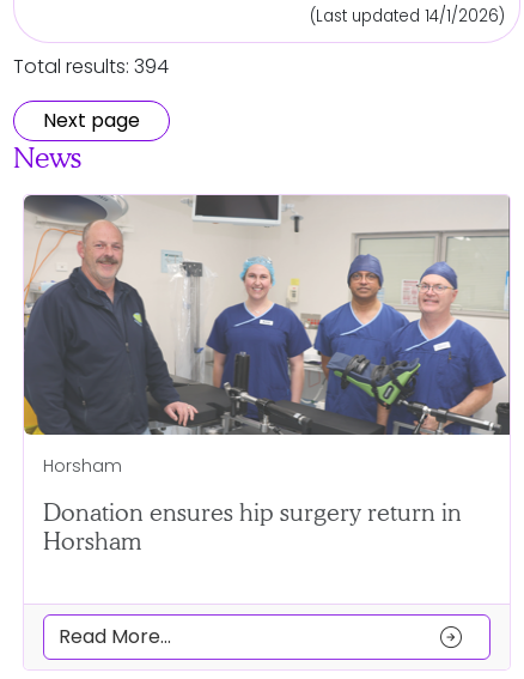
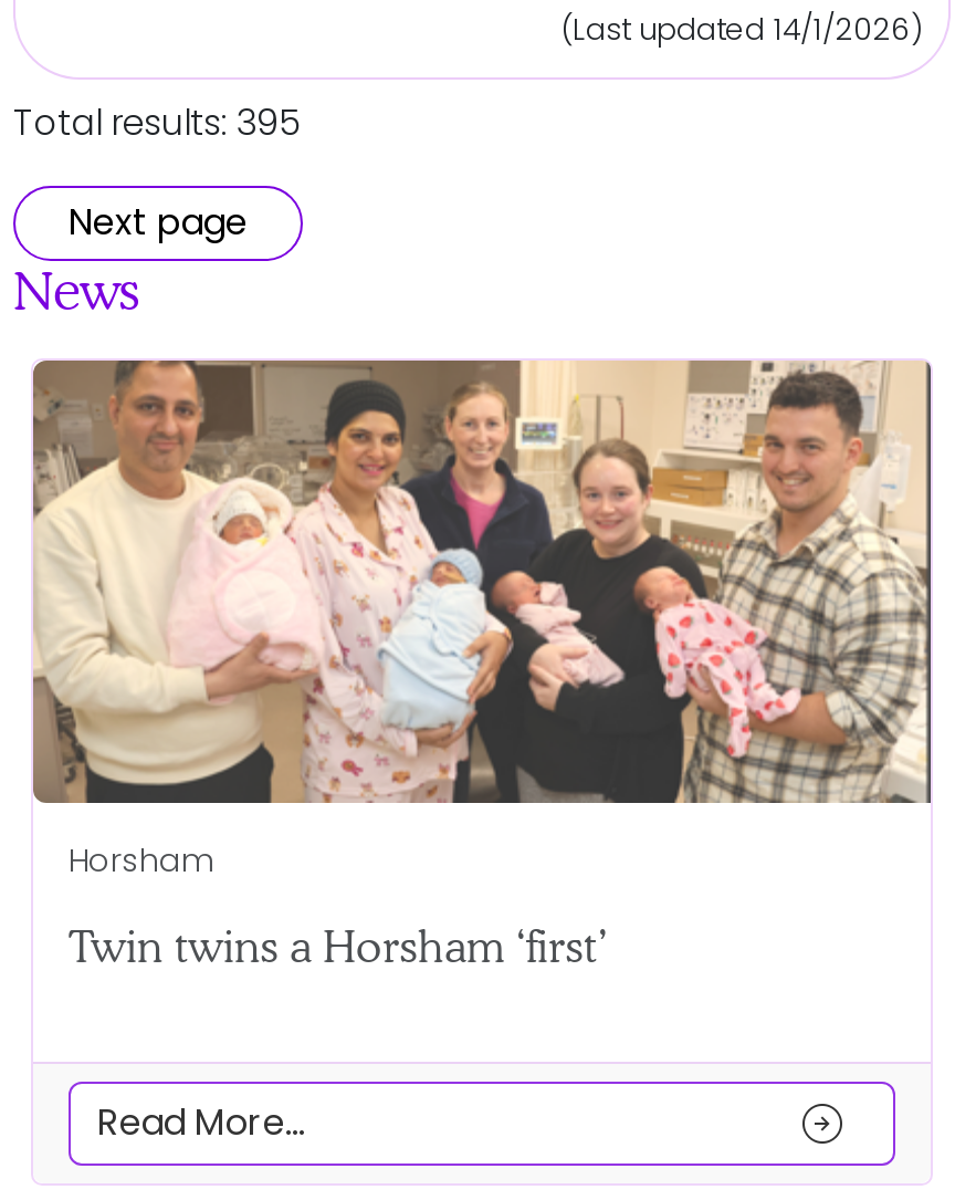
- Total results: 394
+ Total results: 395

- [image]
+ [image]

- Donation ensures hip surgery return in
- Horsham
+ Twin twins a Horsham ‘first’
